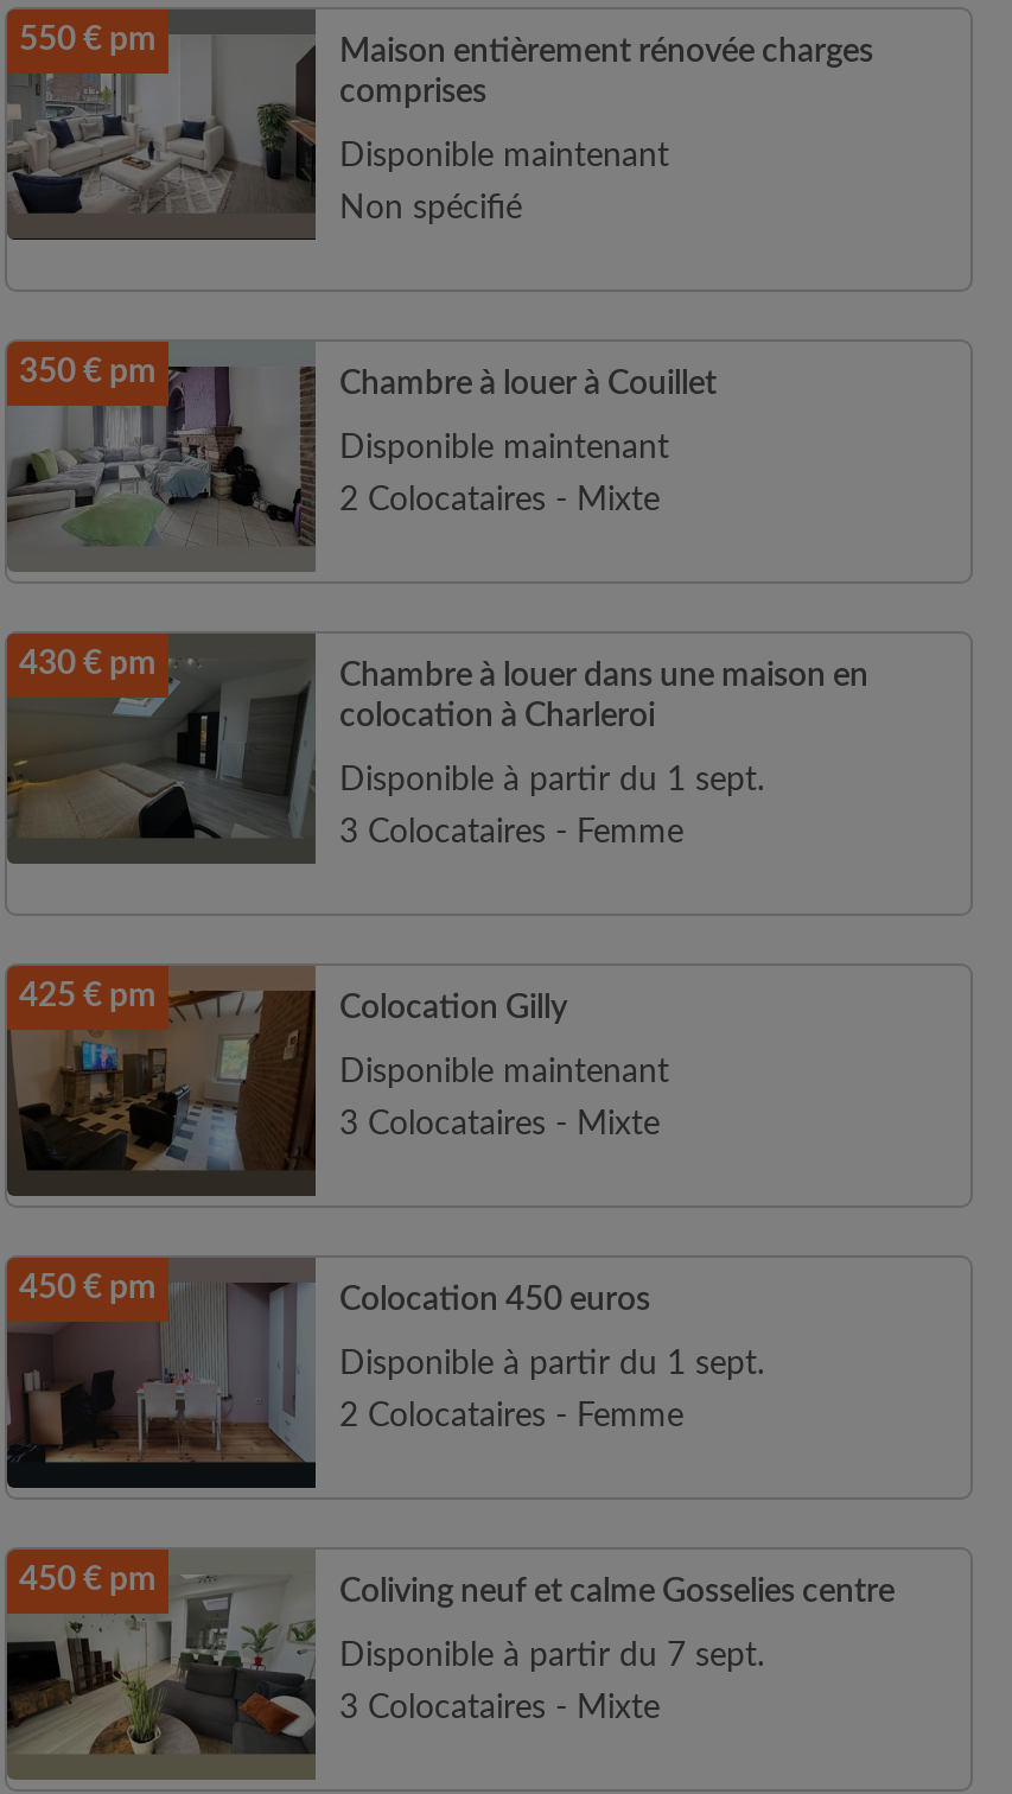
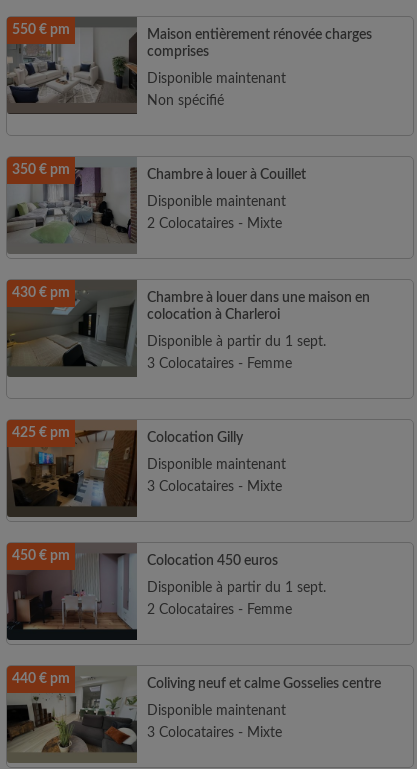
- 450 € pm
+ 440 € pm

- Disponible à partir du 7 sept.
+ Disponible maintenant
